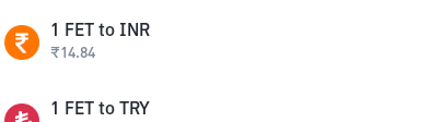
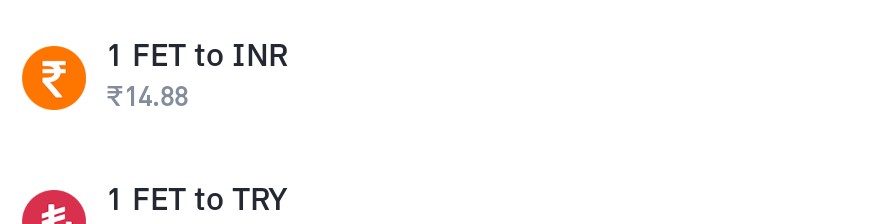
- ₹14.84
+ ₹14.88
